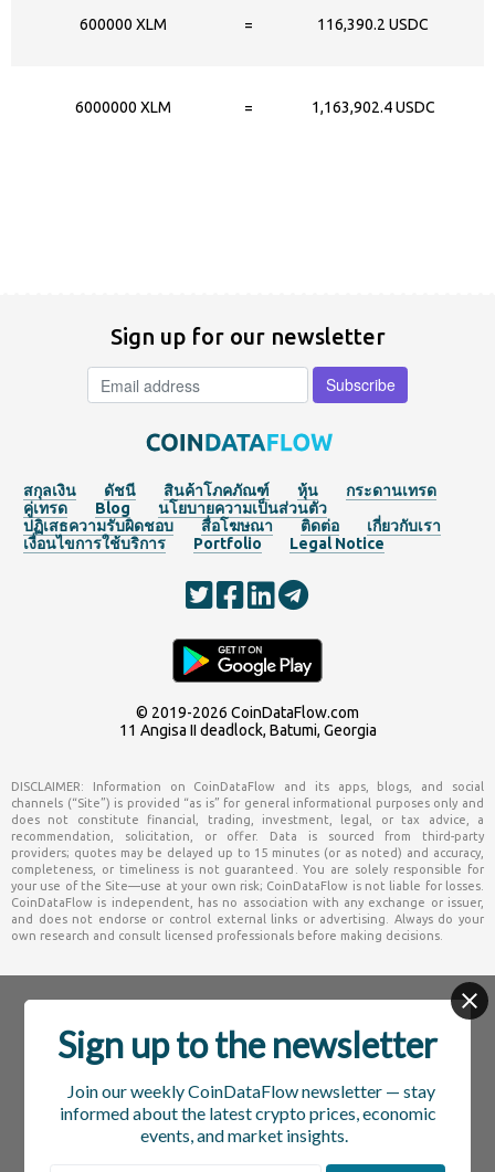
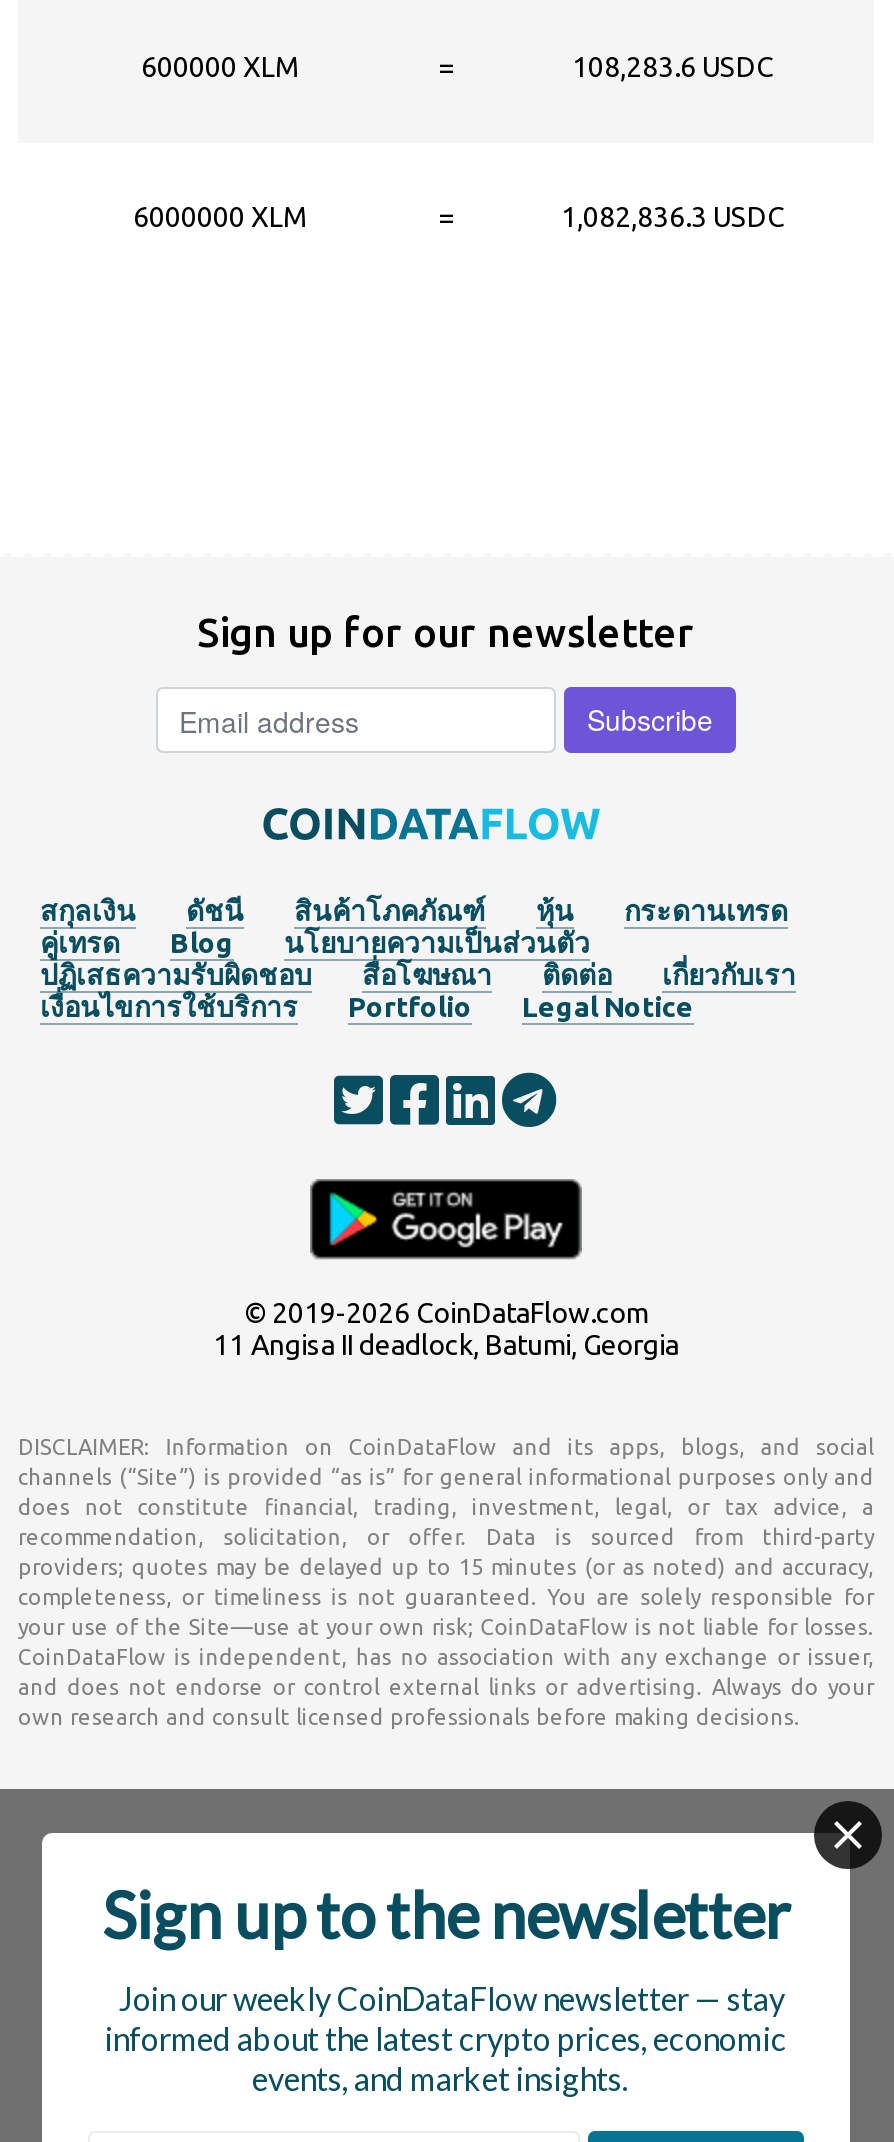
- 116,390.2 USDC
+ 108,283.6 USDC

- 1,163,902.4 USDC
+ 1,082,836.3 USDC
